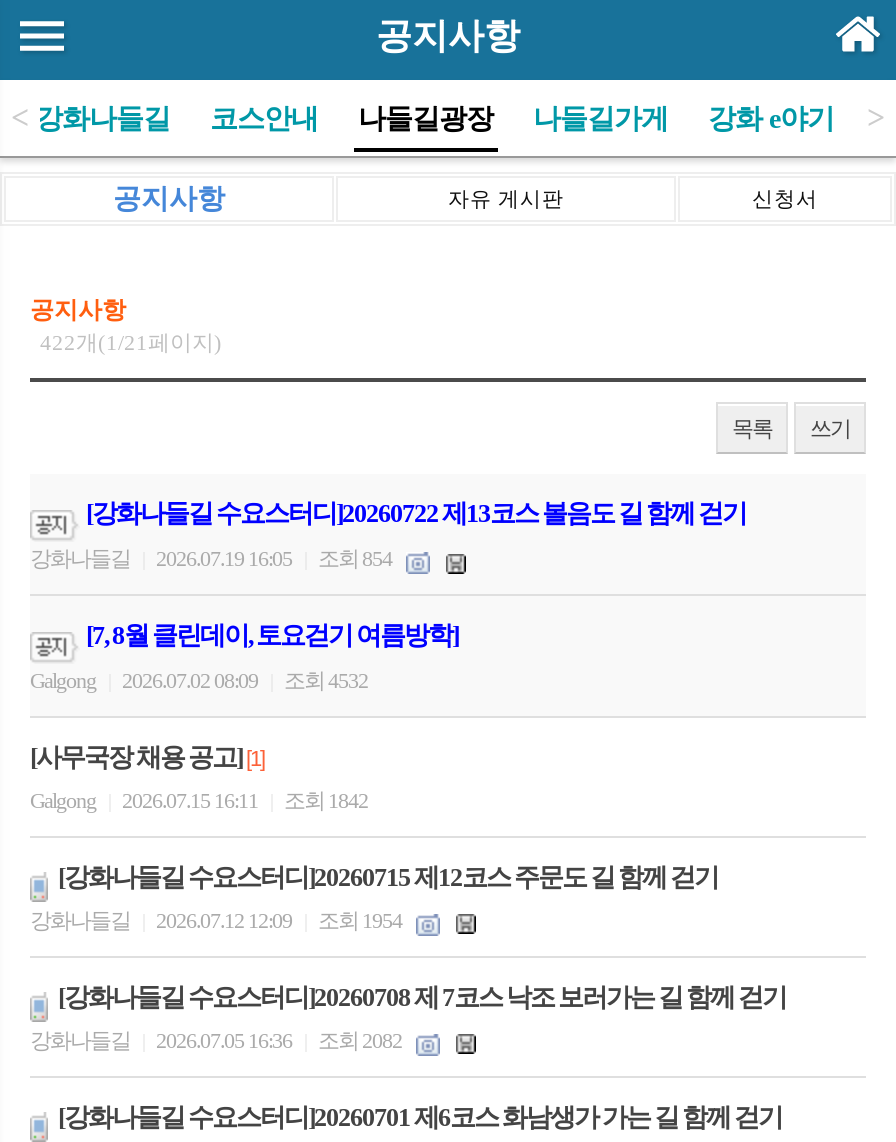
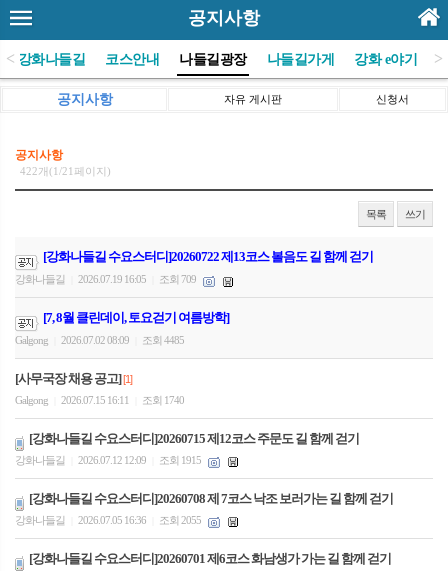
- 강화나들길 2026.07.19 16:05 조회 854
+ 강화나들길 2026.07.19 16:05 조회 709

- Galgong 2026.07.02 08:09 조회 4532
+ Galgong 2026.07.02 08:09 조회 4485

- Galgong 2026.07.15 16:11 조회 1842
+ Galgong 2026.07.15 16:11 조회 1740

- 강화나들길 2026.07.12 12:09 조회 1954
+ 강화나들길 2026.07.12 12:09 조회 1915

- 강화나들길 2026.07.05 16:36 조회 2082
+ 강화나들길 2026.07.05 16:36 조회 2055
